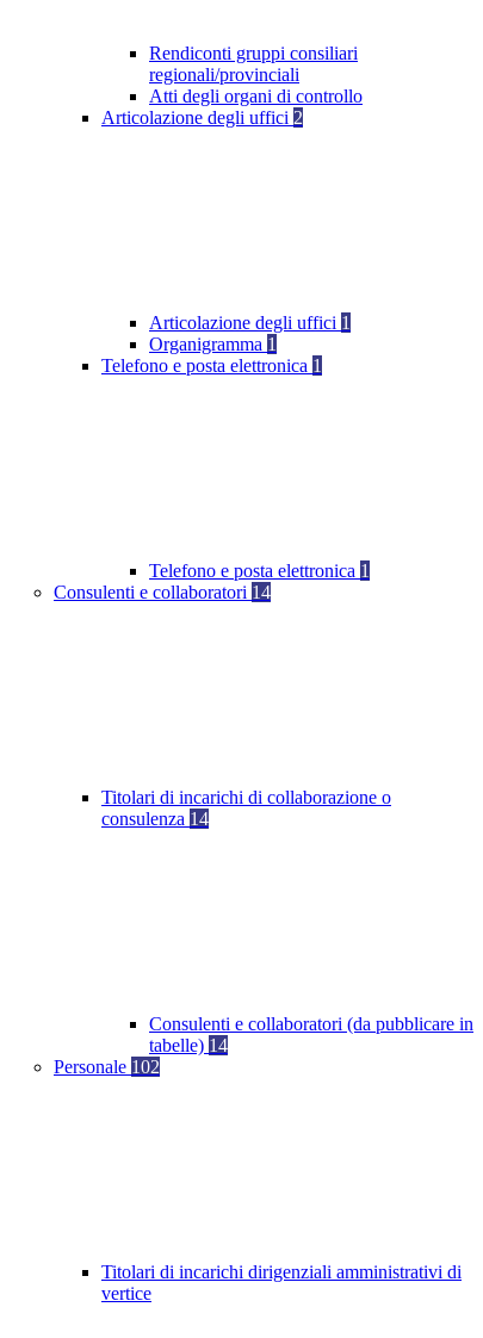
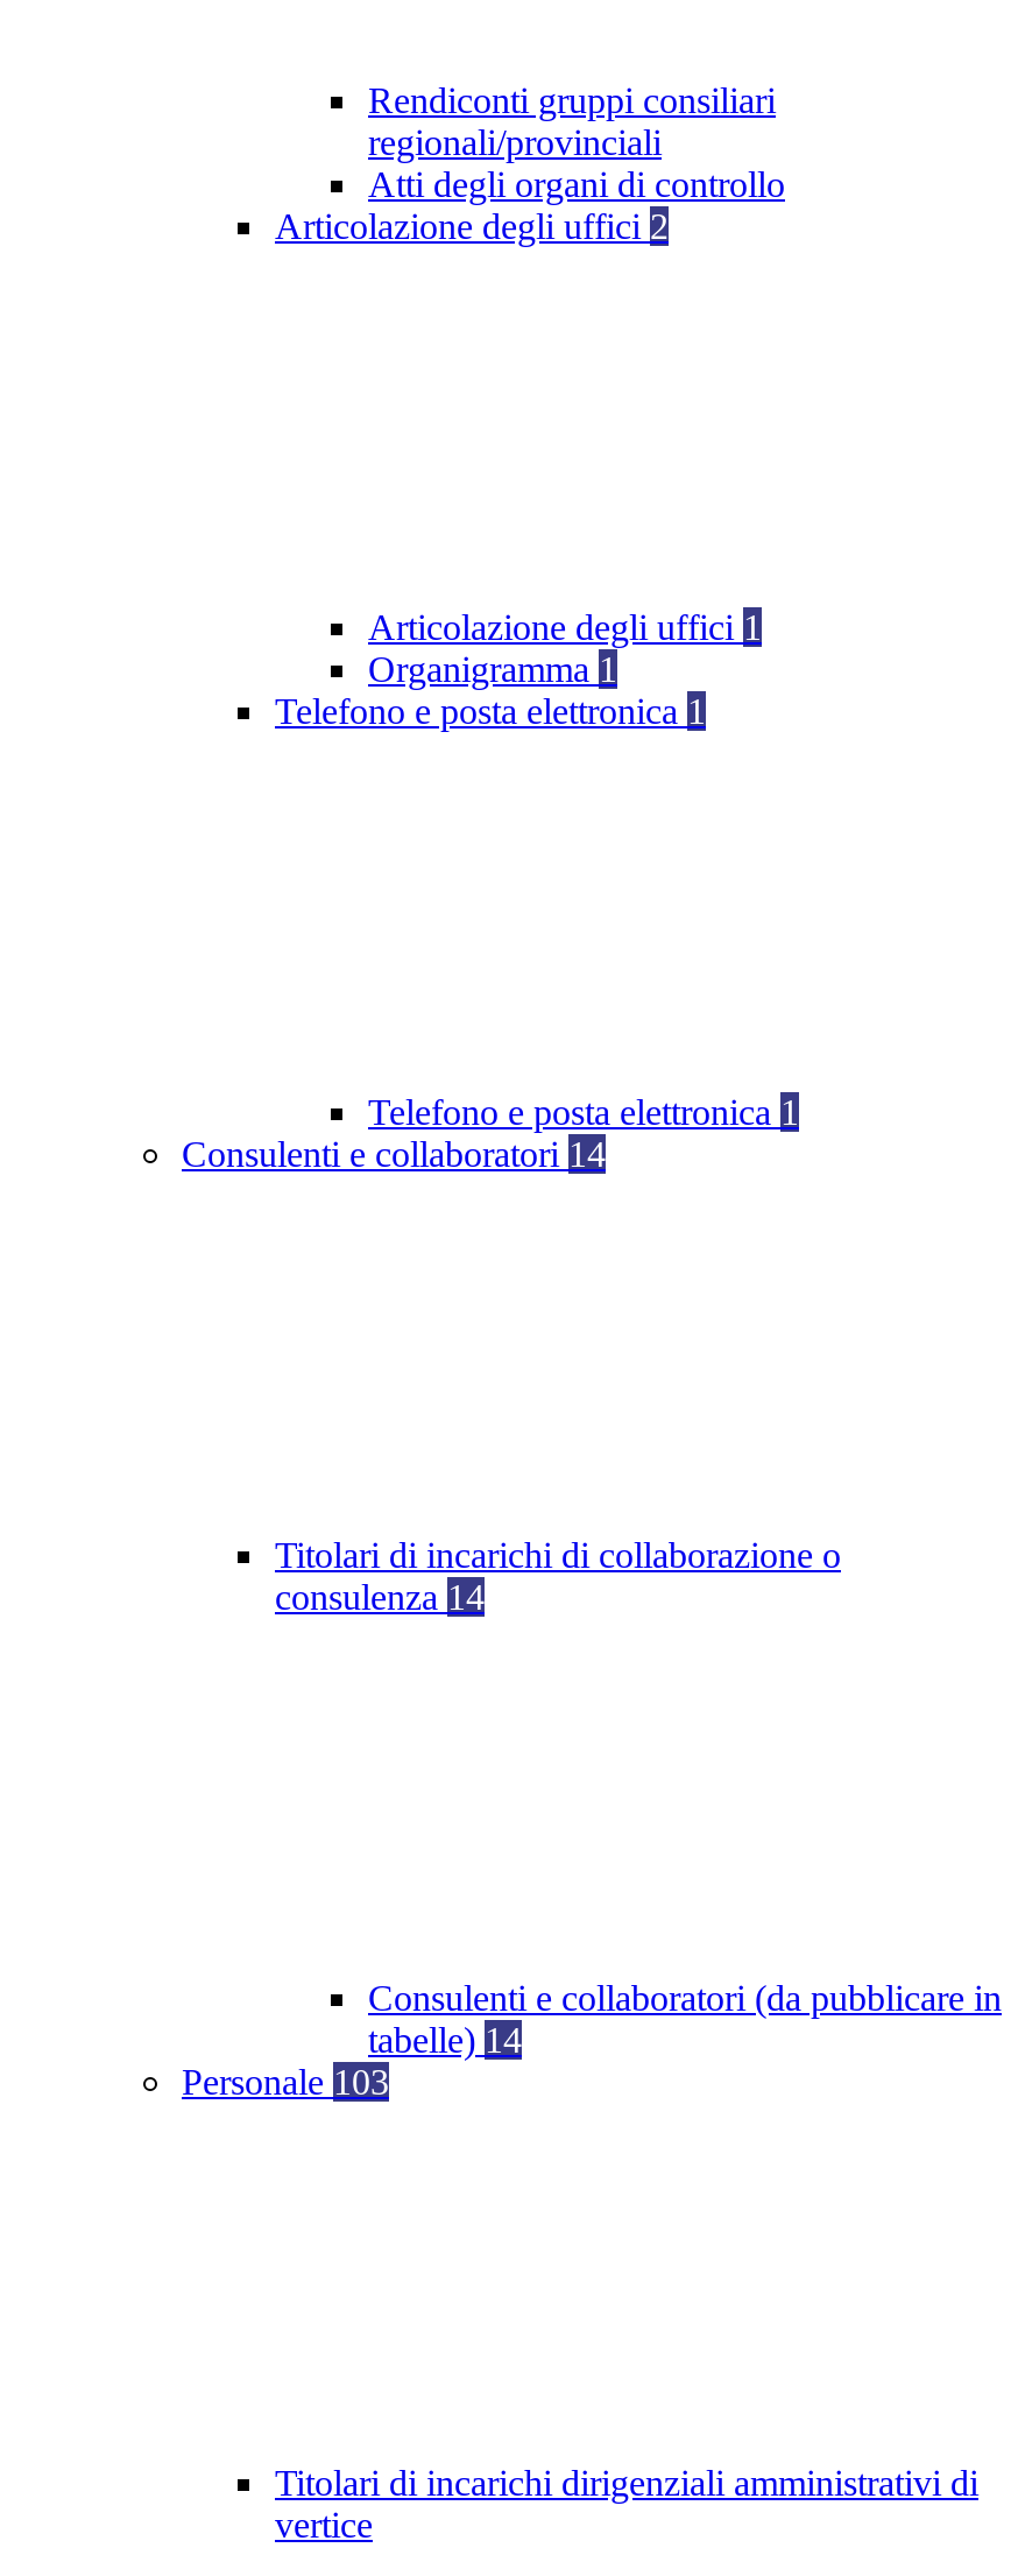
- Personale 102
+ Personale 103
